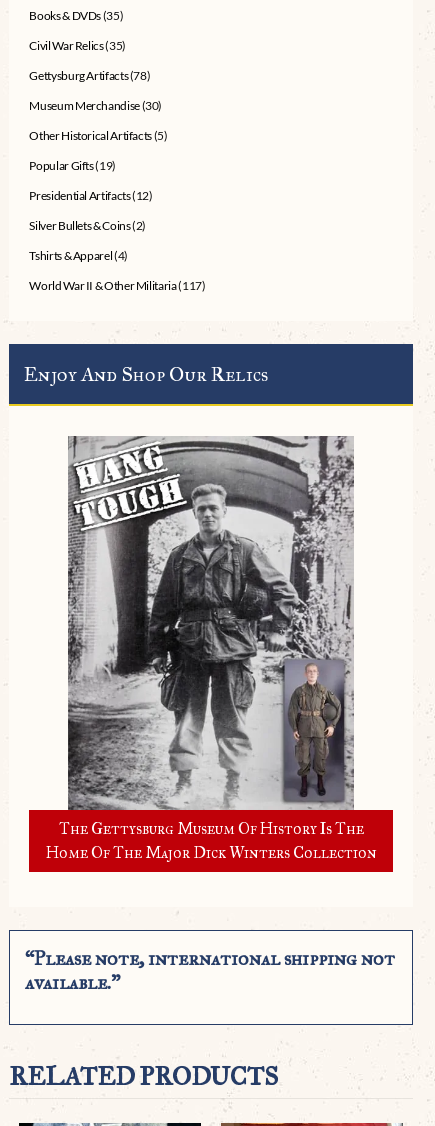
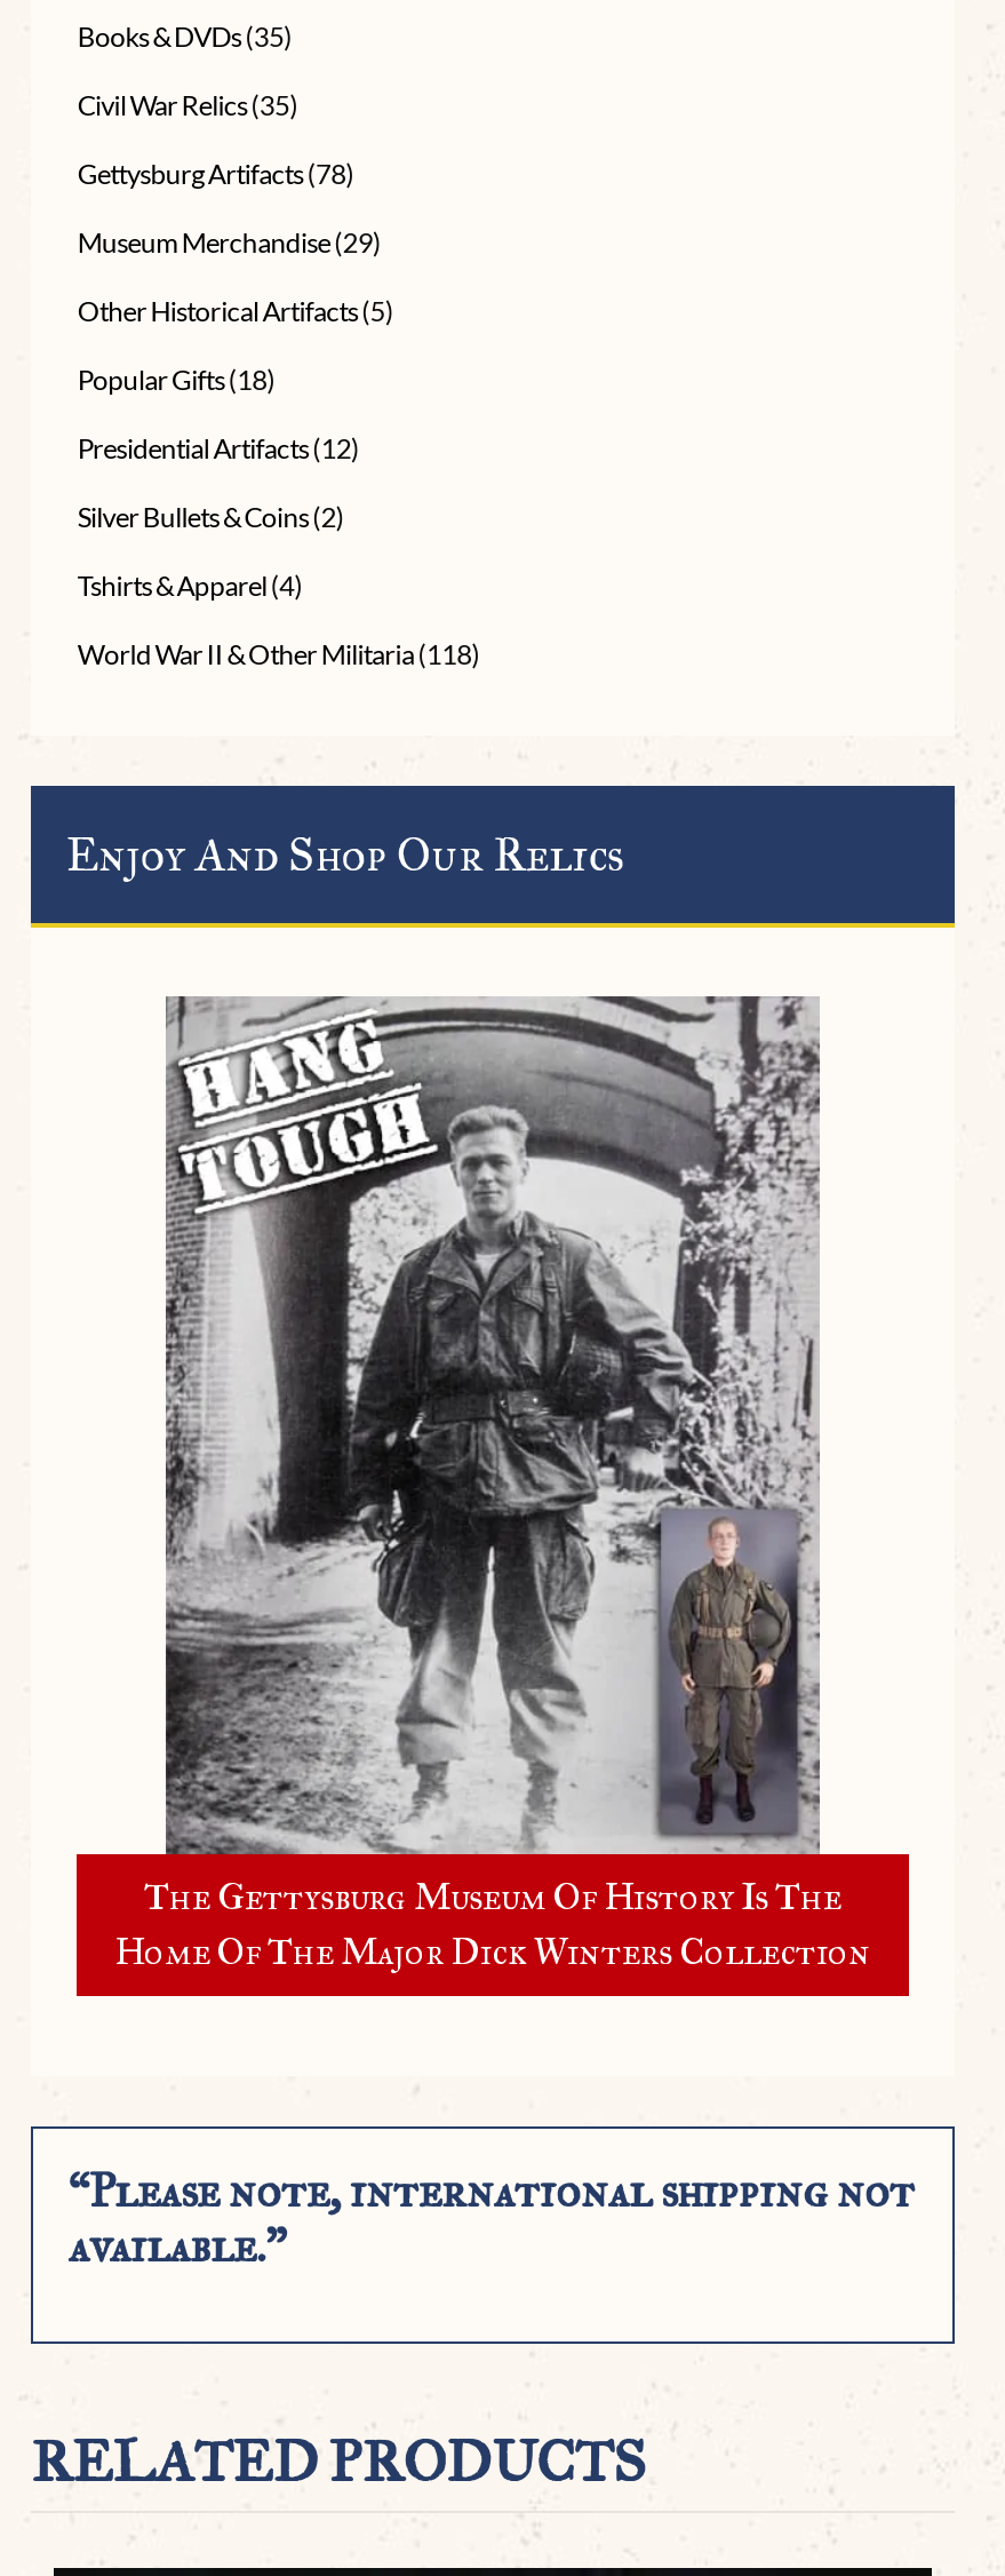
- Museum Merchandise (30)
+ Museum Merchandise (29)

- Popular Gifts (19)
+ Popular Gifts (18)

- World War II & Other Militaria (117)
+ World War II & Other Militaria (118)
